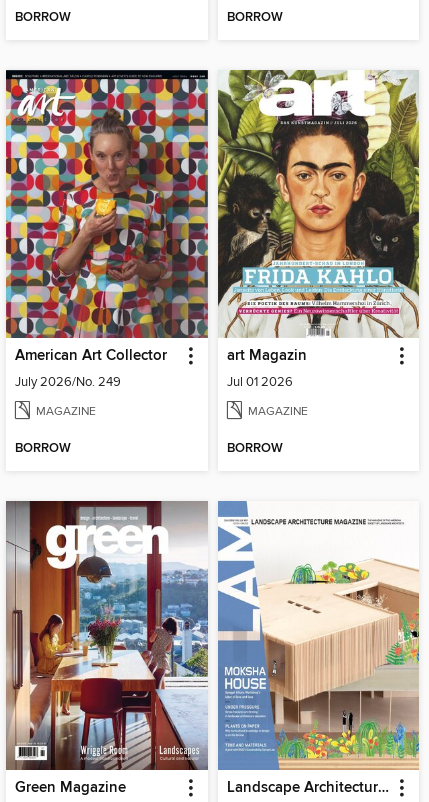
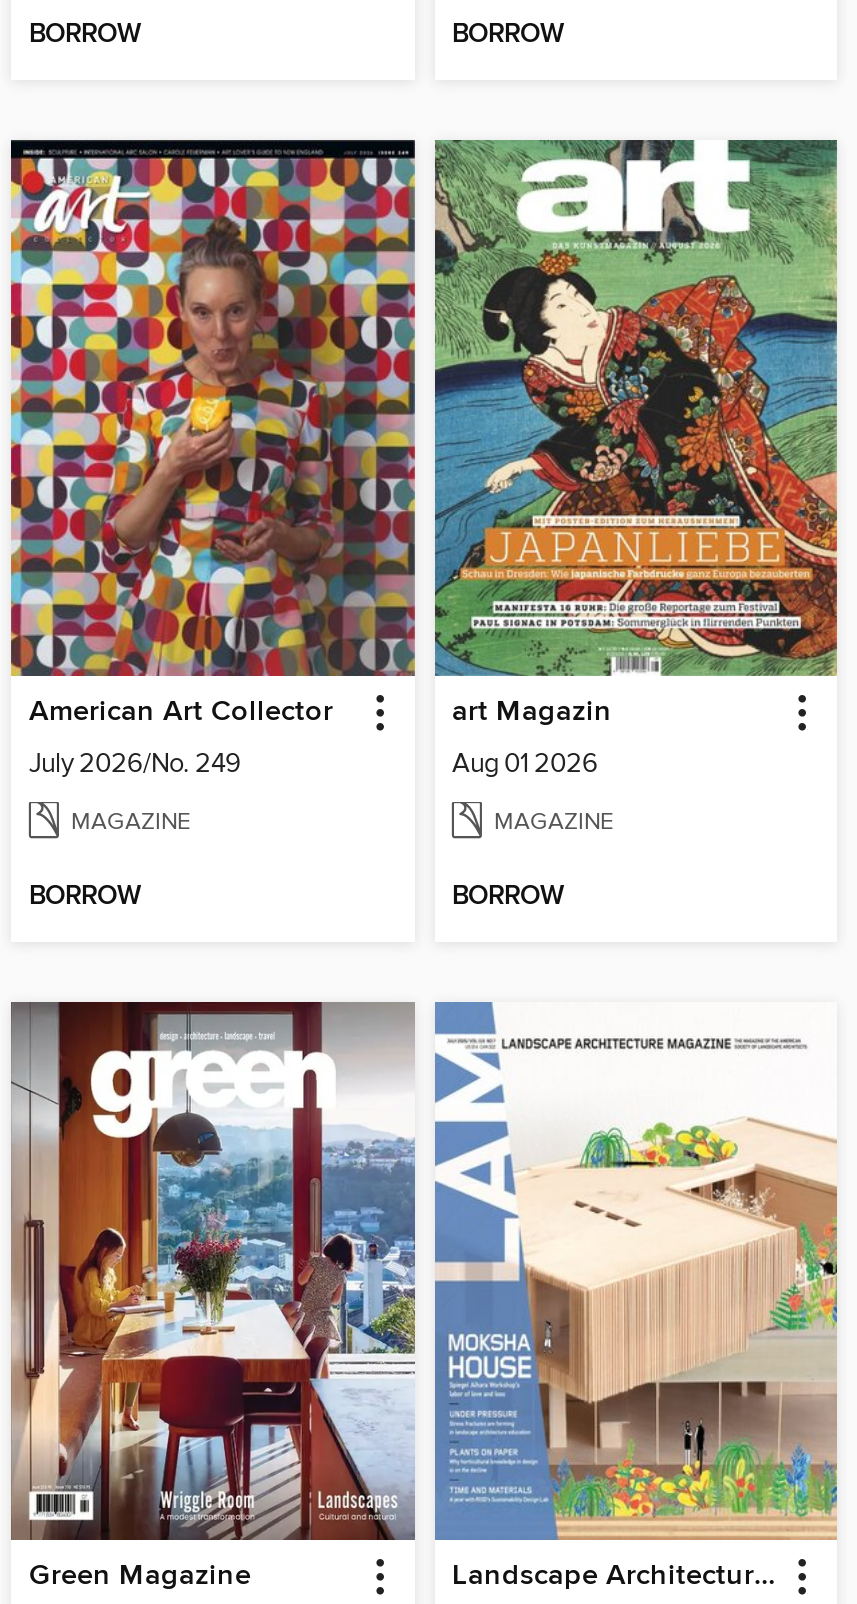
- [image]
- Jul 01 2026
+ [image]
+ Aug 01 2026
